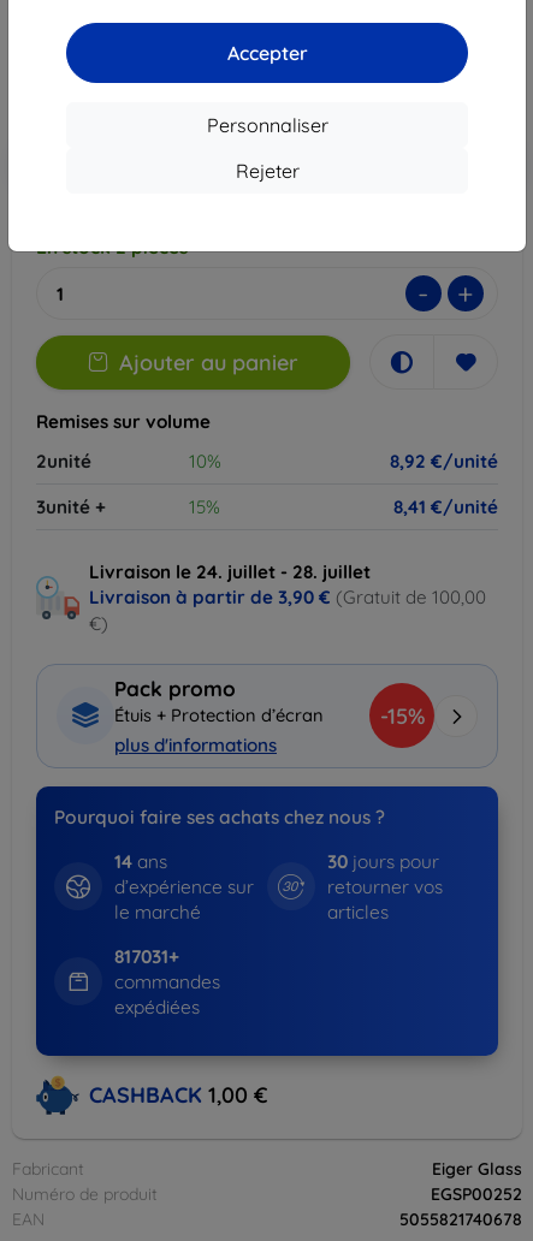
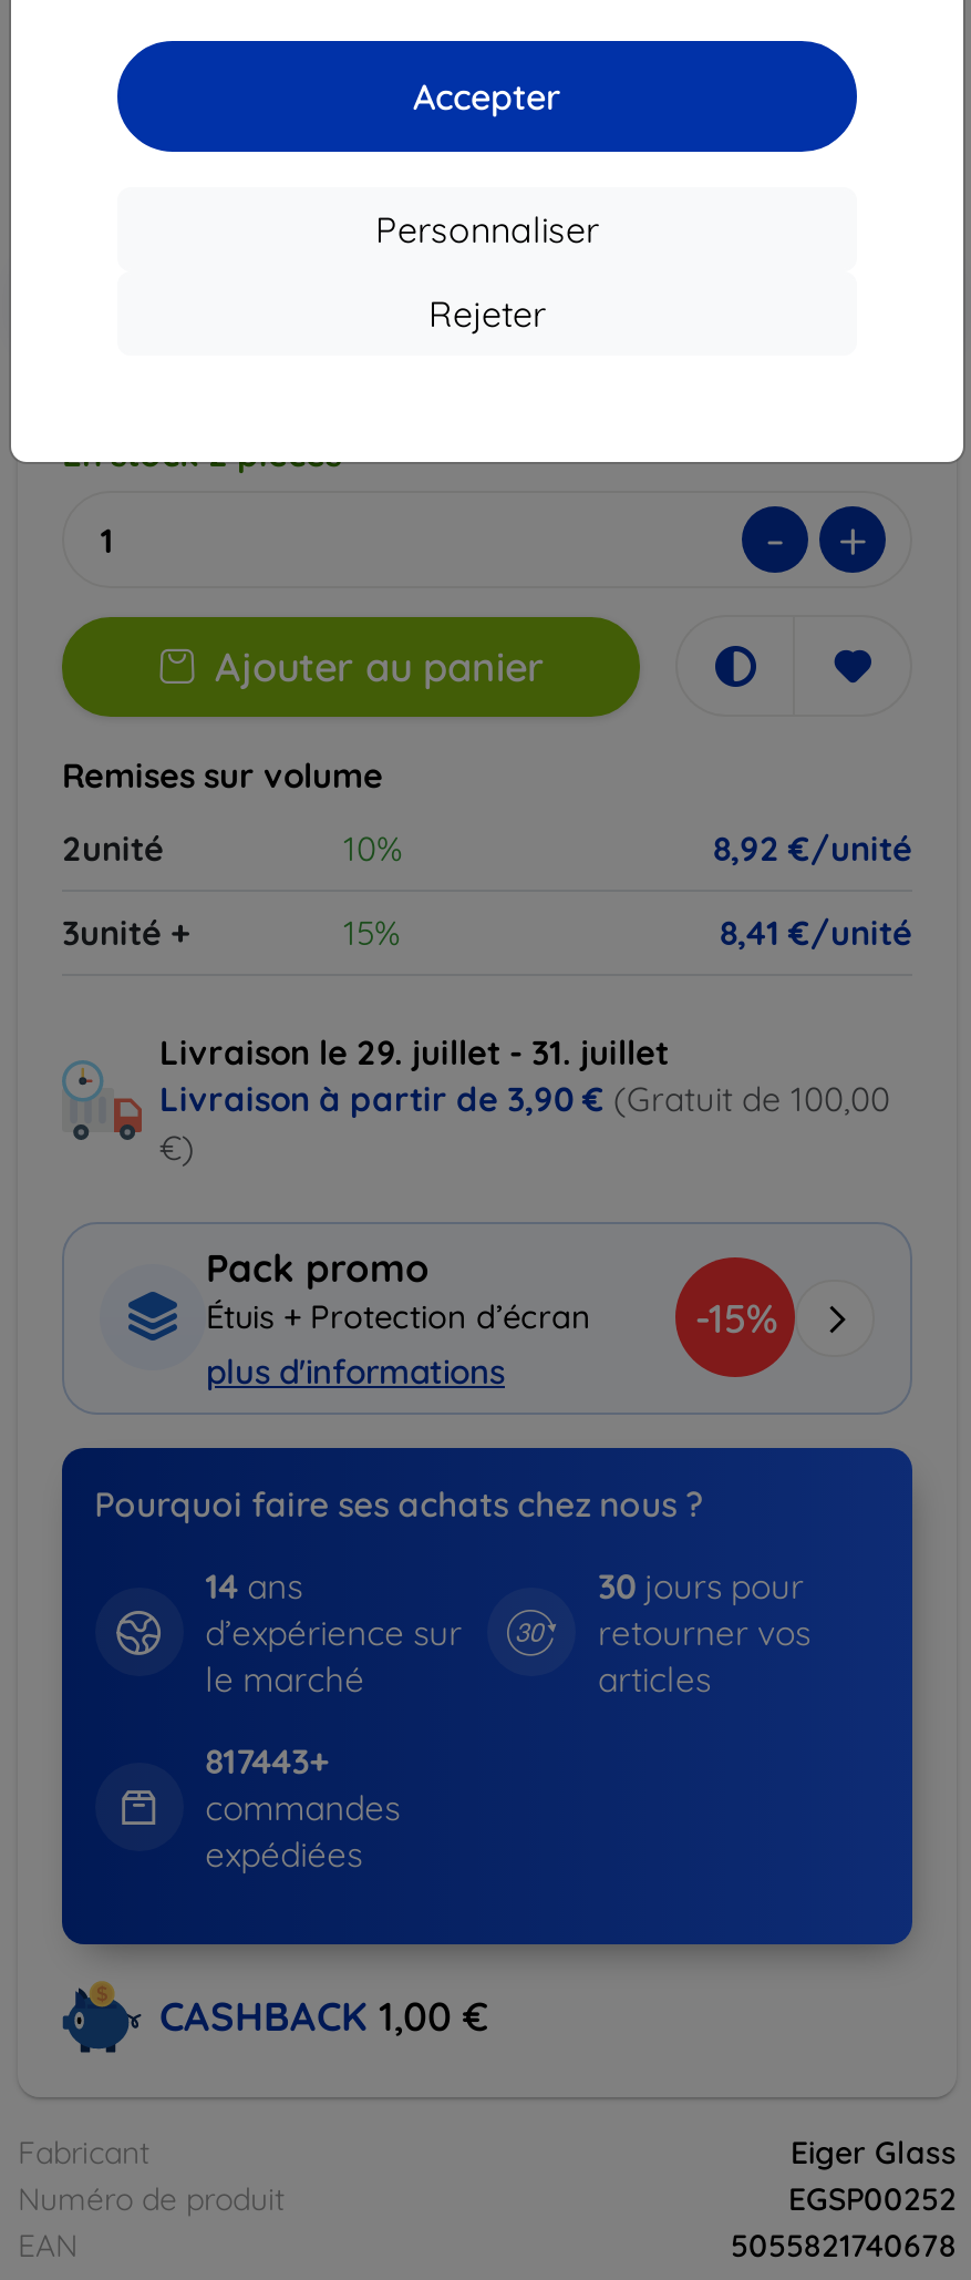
- Livraison le 24. juillet - 28. juillet
+ Livraison le 29. juillet - 31. juillet

- 817031+
+ 817443+
